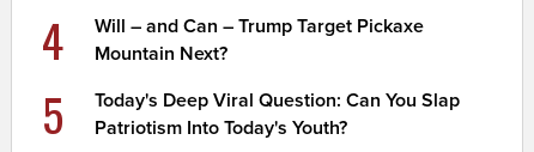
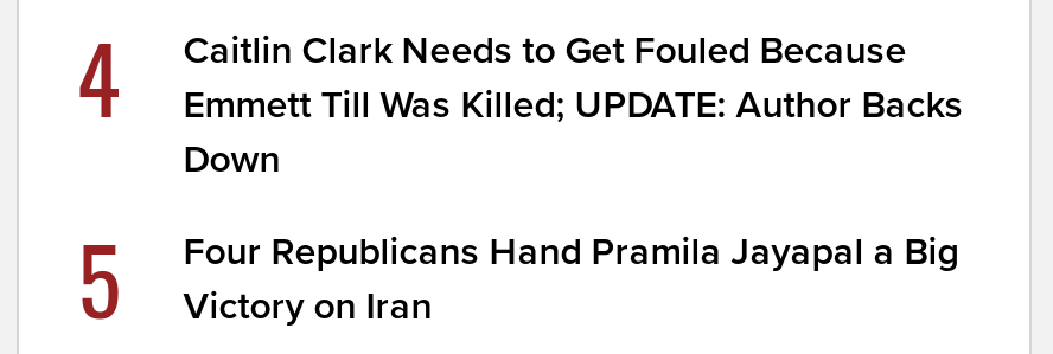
- Will – and Can – Trump Target Pickaxe
- Mountain Next?
+ Caitlin Clark Needs to Get Fouled Because
+ Emmett Till Was Killed; UPDATE: Author Backs
+ Down

- Today's Deep Viral Question: Can You Slap
- Patriotism Into Today's Youth?
+ Four Republicans Hand Pramila Jayapal a Big
+ Victory on Iran
